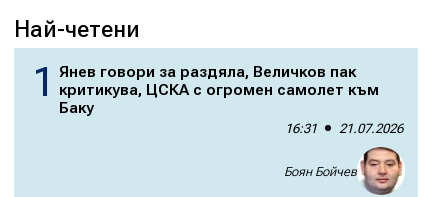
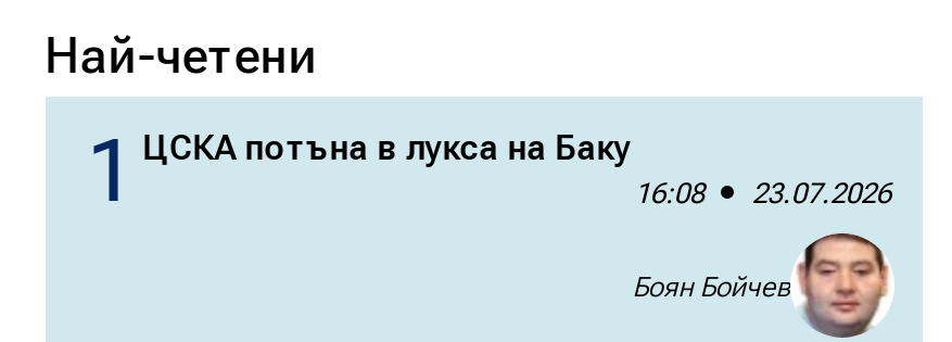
- Янев говори за раздяла, Величков пак
- критикува, ЦСКА с огромен самолет към
- Баку
- 16:31
- 21.07.2026
+ ЦСКА потъна в лукса на Баку
+ 16:08
+ 23.07.2026
